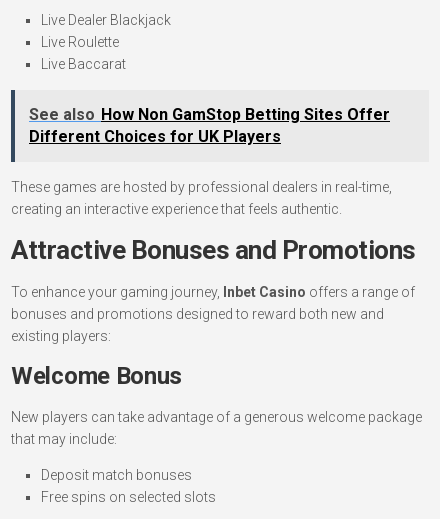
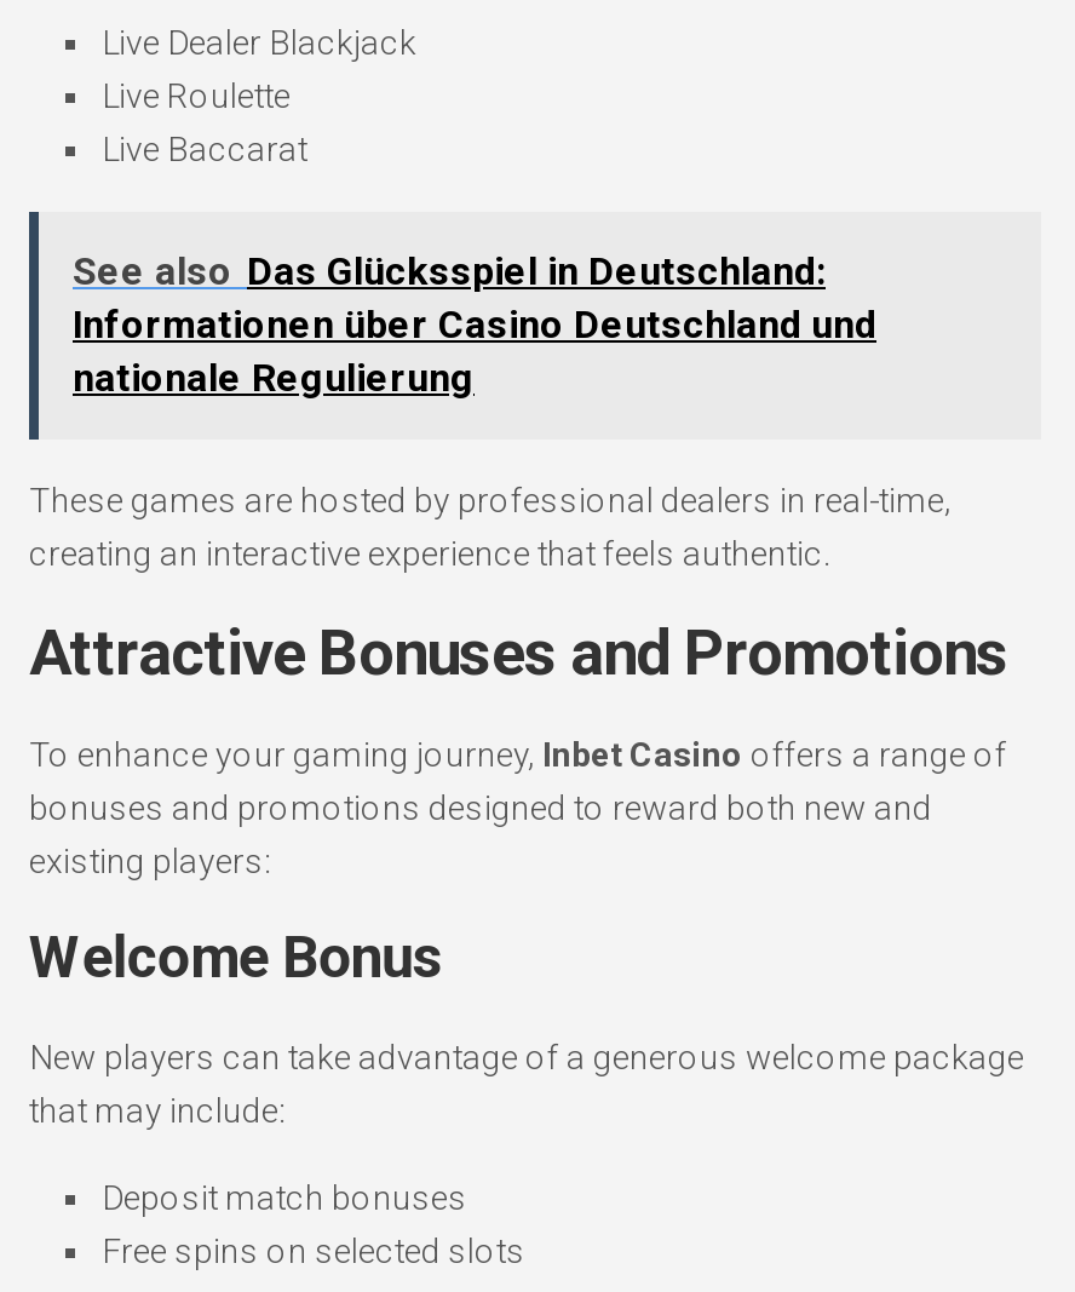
- See also How Non GamStop Betting Sites Offer
- Different Choices for UK Players
+ See also Das Glücksspiel in Deutschland:
+ Informationen über Casino Deutschland und
+ nationale Regulierung
